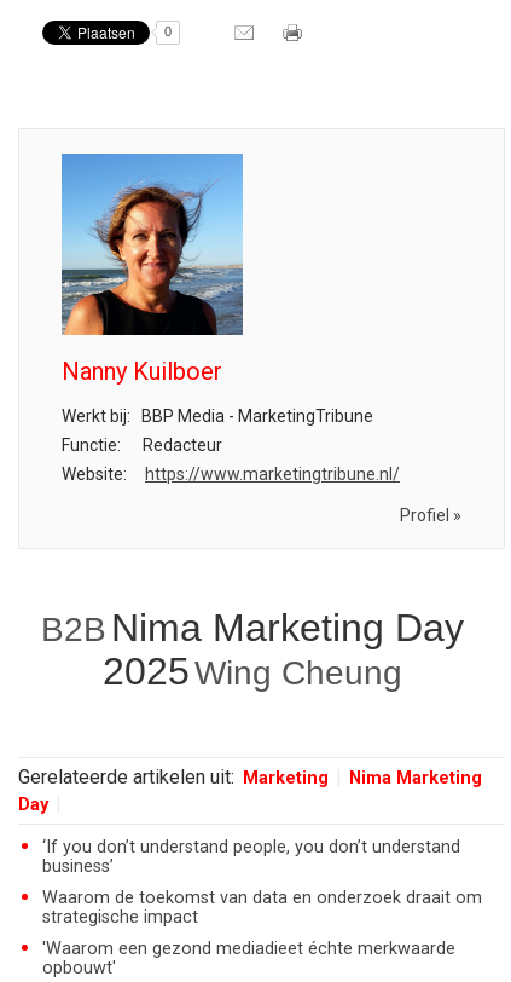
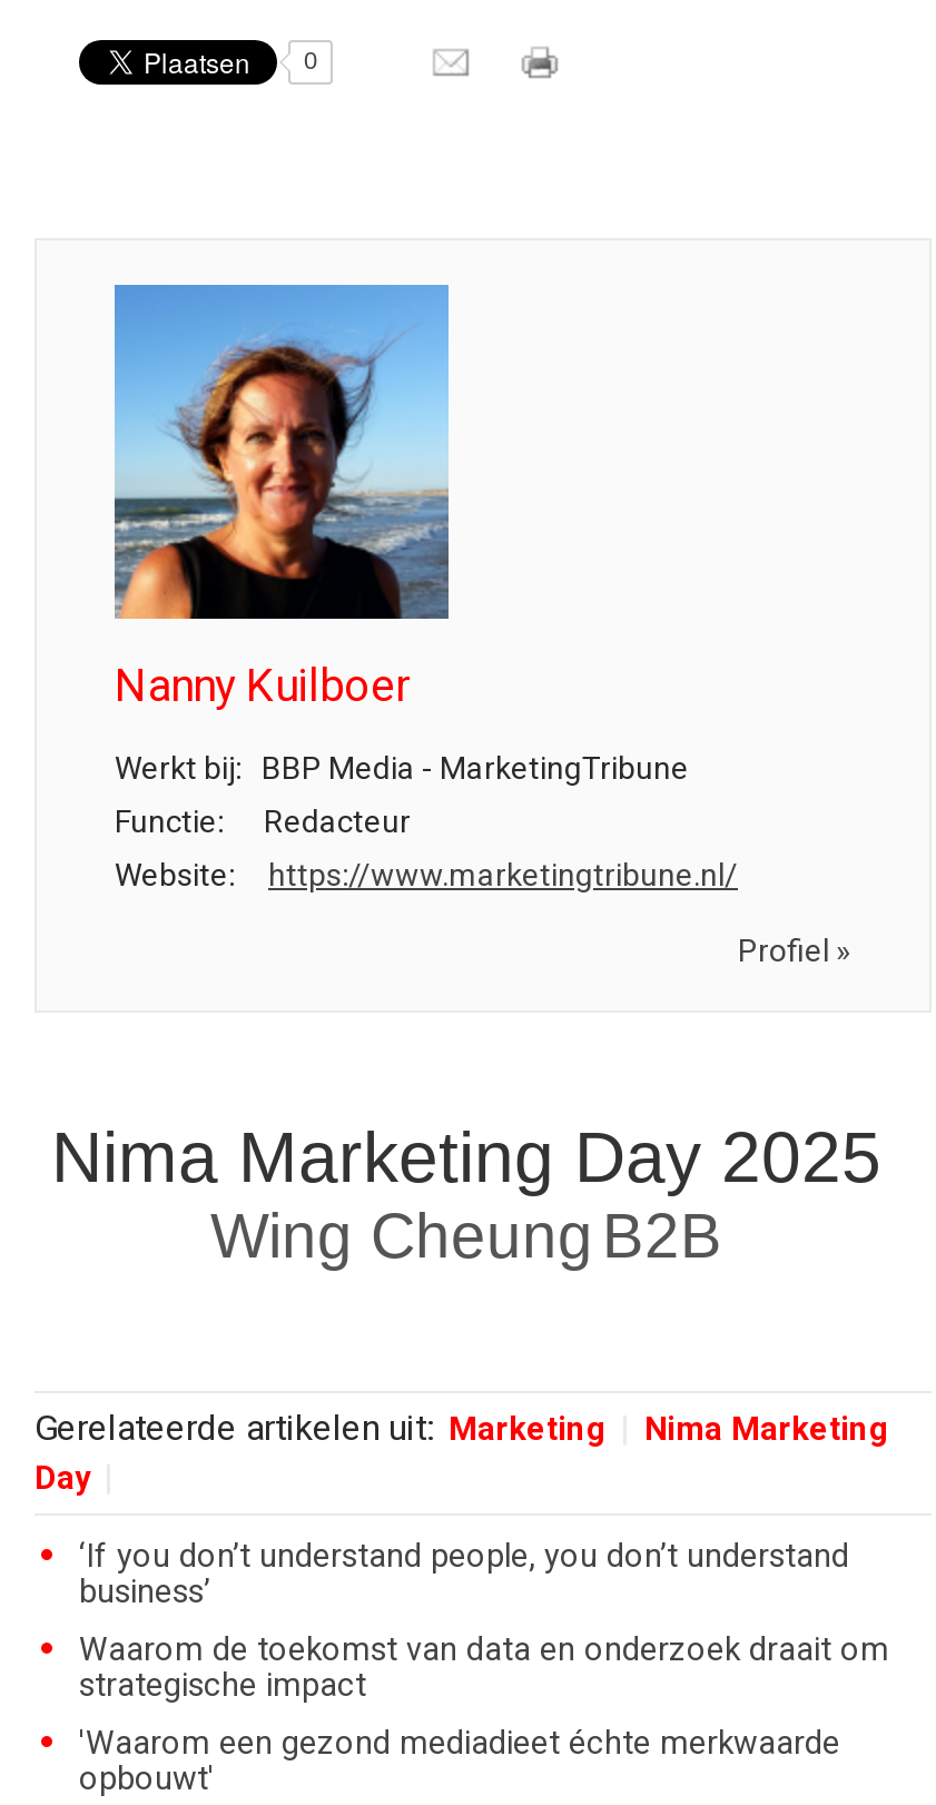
- B2B Nima Marketing Day
- 2025 Wing Cheung
+ Nima Marketing Day 2025
+ Wing Cheung B2B
